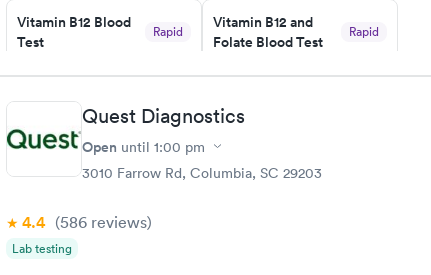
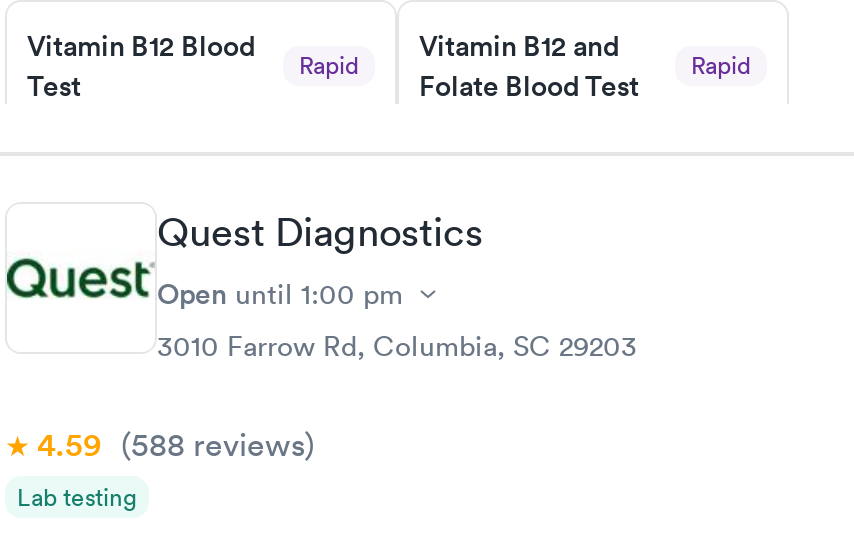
- 4.4 (586 reviews)
+ 4.59 (588 reviews)
